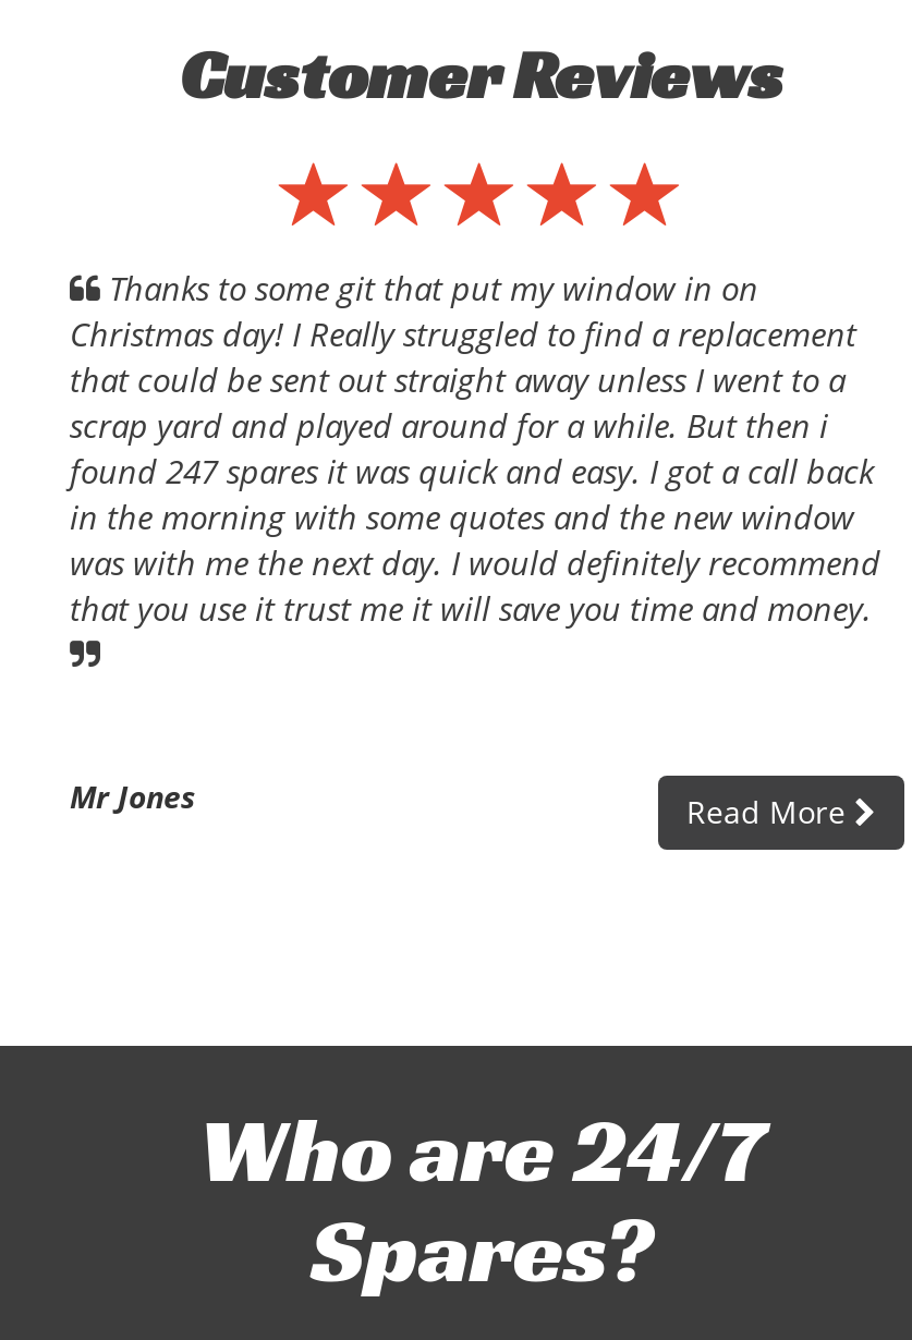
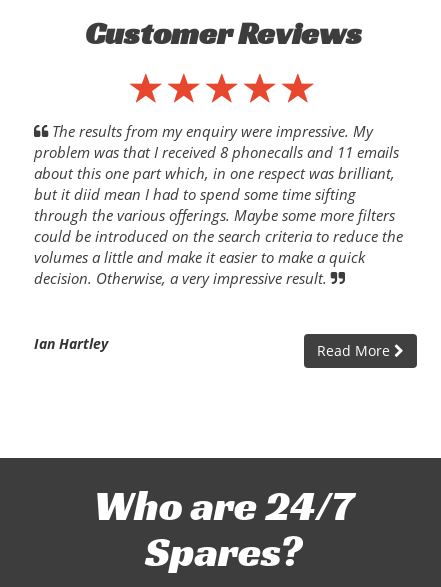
- Thanks to some git that put my window in on
- Christmas day! I Really struggled to find a replacement
- that could be sent out straight away unless I went to a
- scrap yard and played around for a while. But then i
- found 247 spares it was quick and easy. I got a call back
- in the morning with some quotes and the new window
- was with me the next day. I would definitely recommend
- that you use it trust me it will save you time and money.
+ The results from my enquiry were impressive. My
+ problem was that I received 8 phonecalls and 11 emails
+ about this one part which, in one respect was brilliant,
+ but it diid mean I had to spend some time sifting
+ through the various offerings. Maybe some more filters
+ could be introduced on the search criteria to reduce the
+ volumes a little and make it easier to make a quick
+ decision. Otherwise, a very impressive result.

- Mr Jones
+ Ian Hartley
